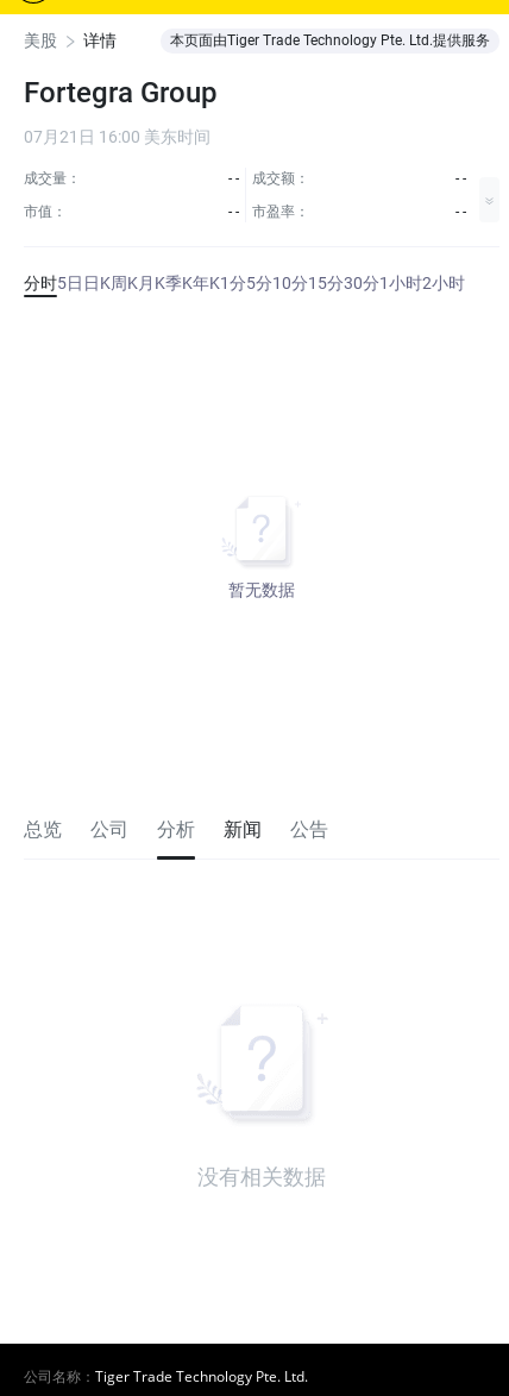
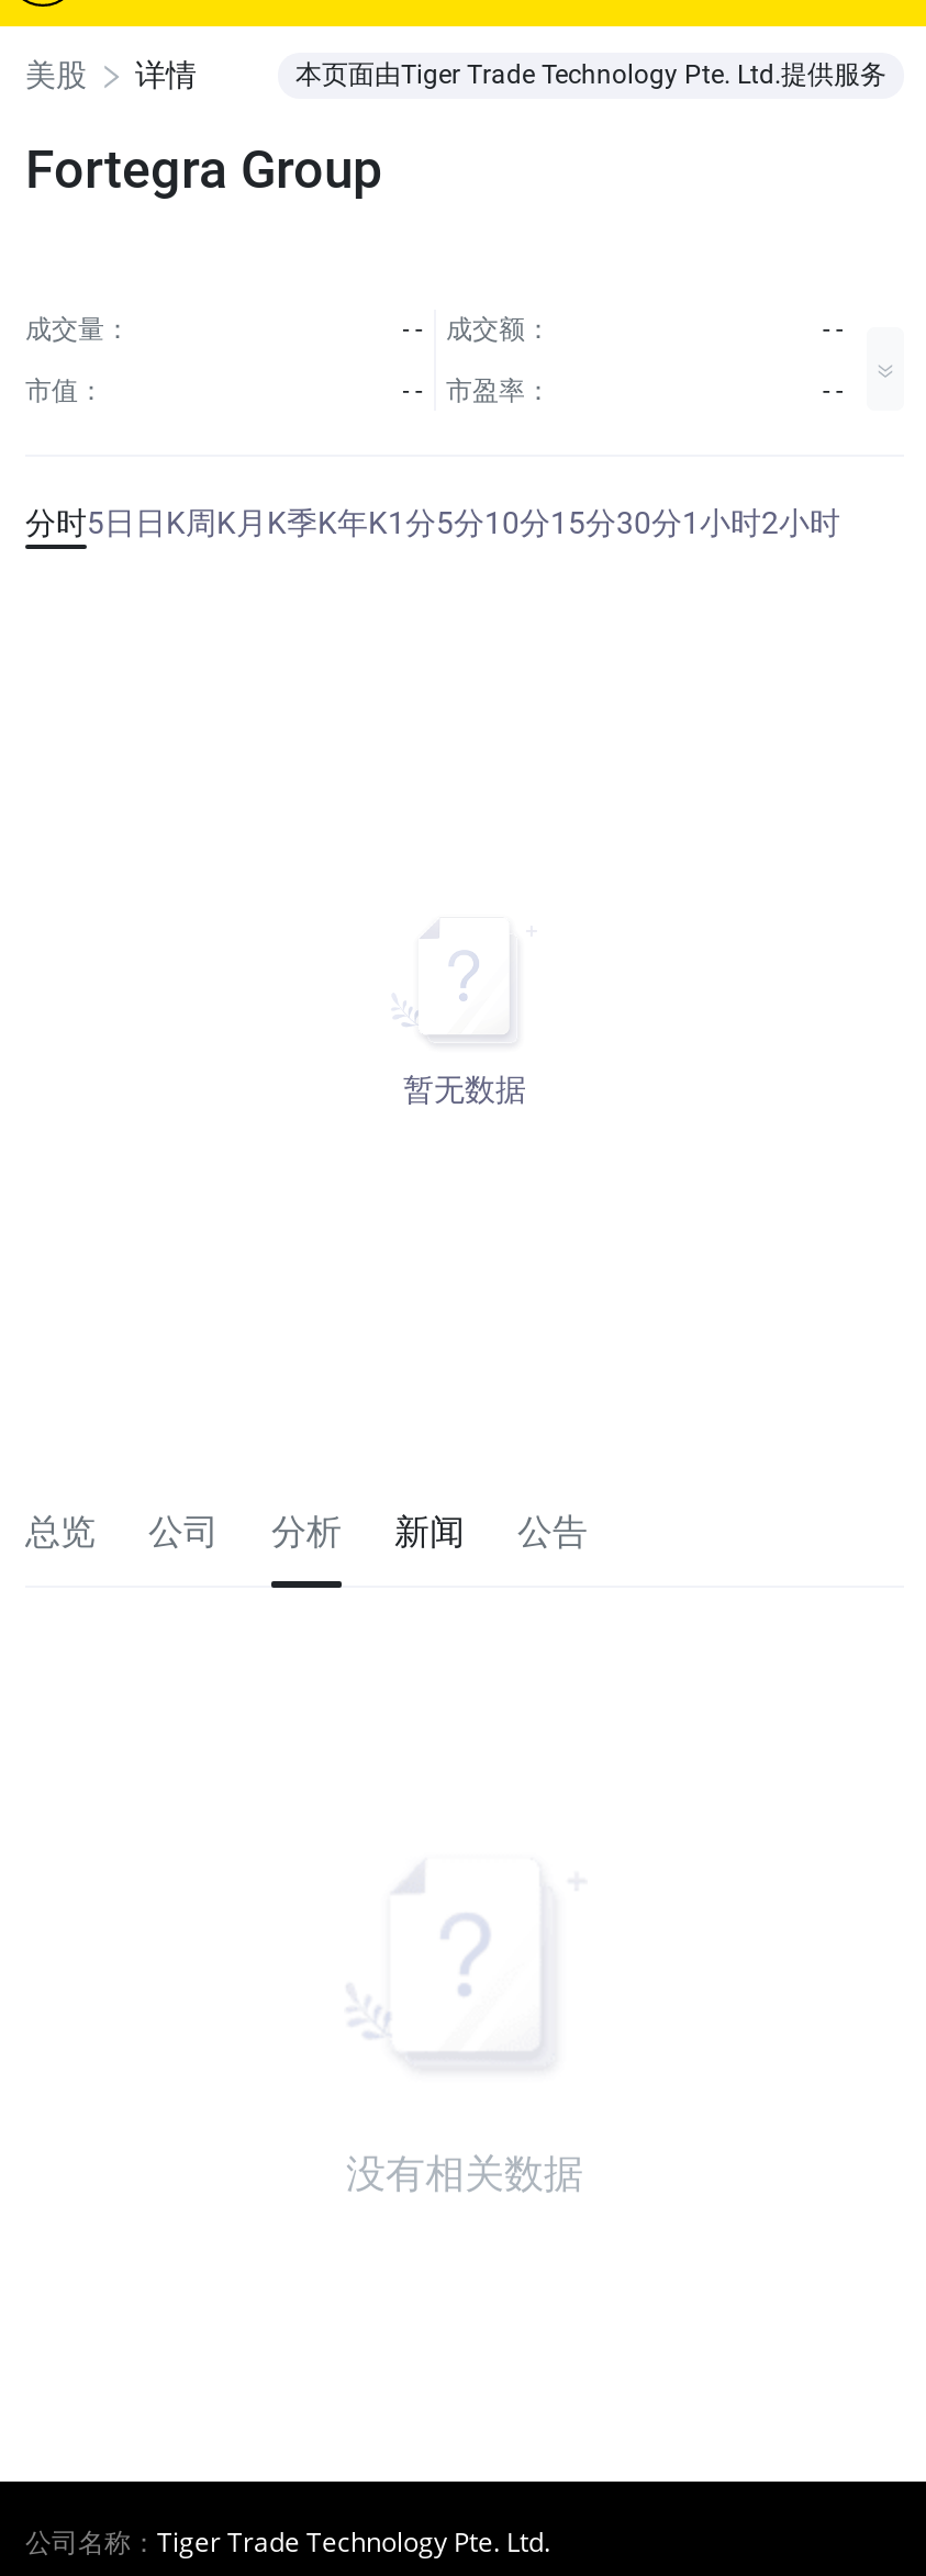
- 07月21日 16:00 美东时间
